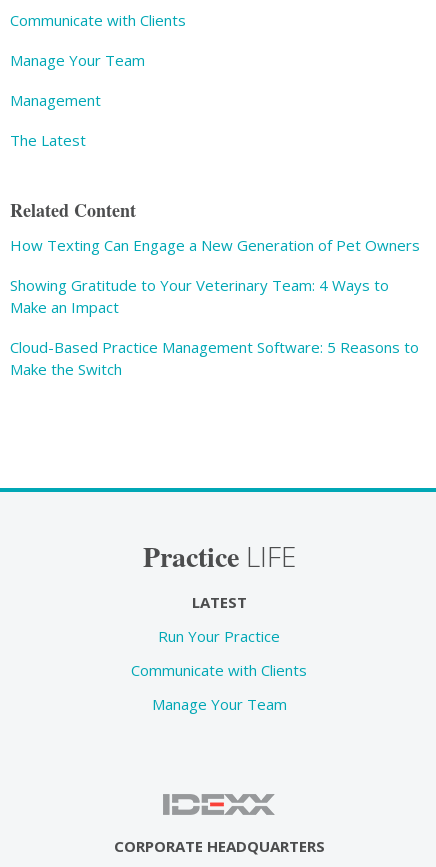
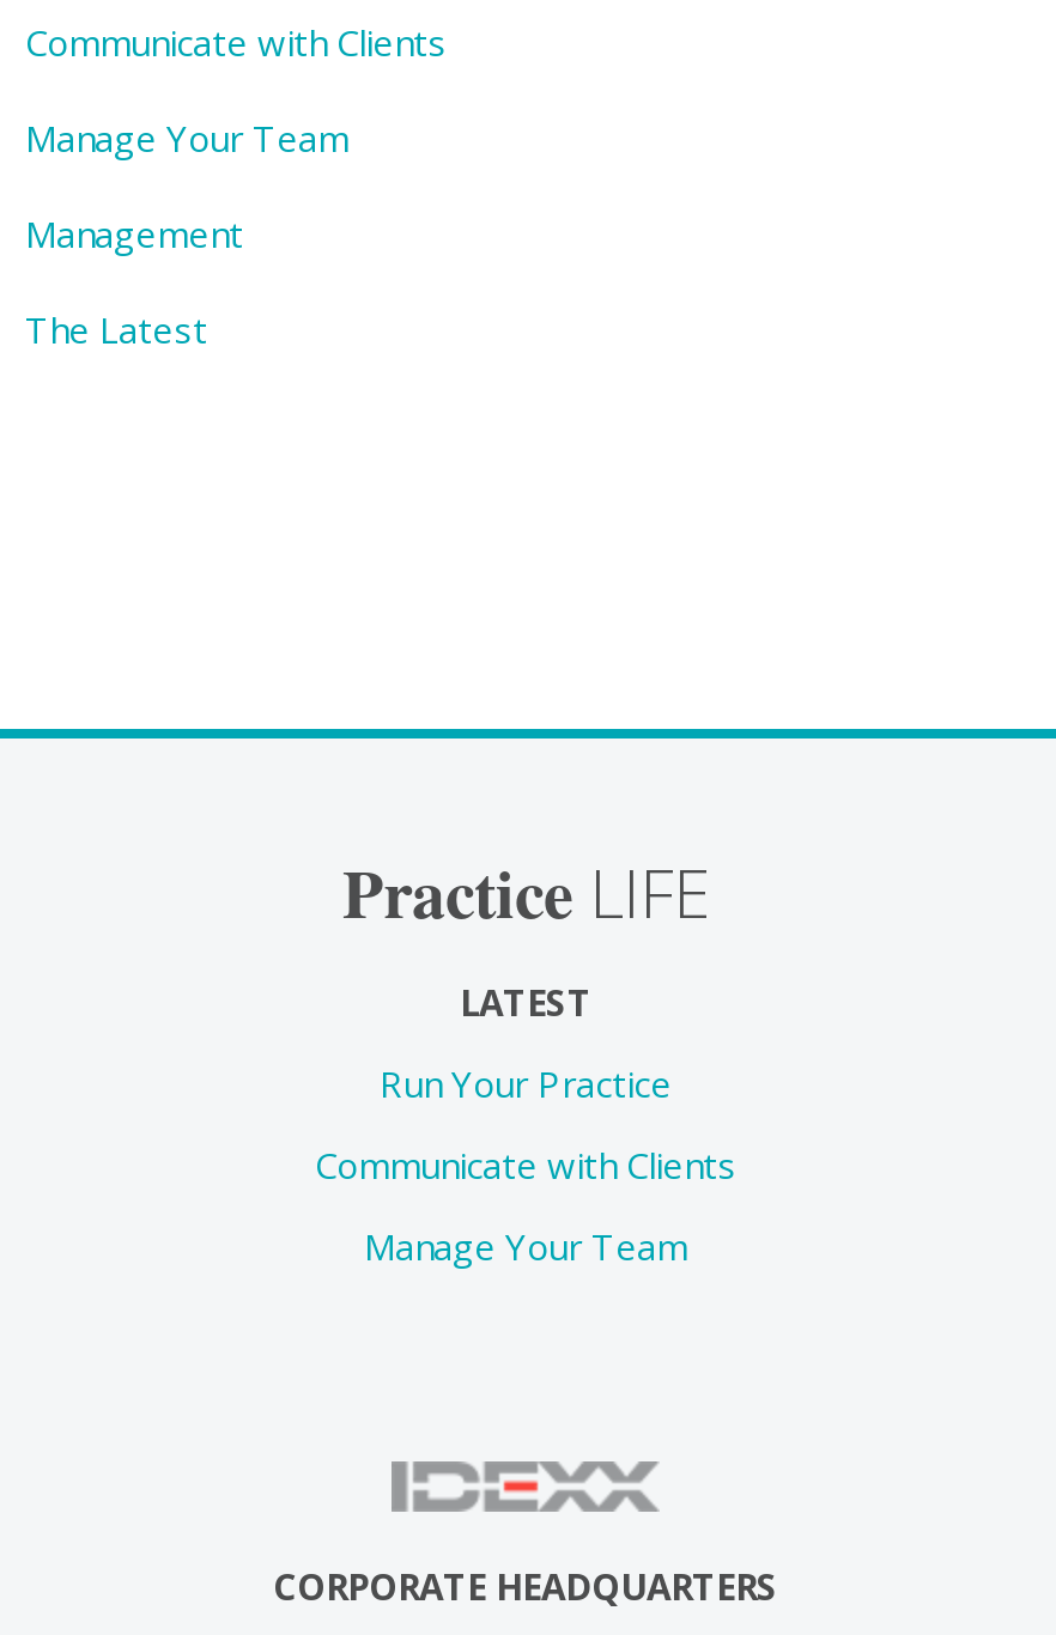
- Related Content
- How Texting Can Engage a New Generation of Pet Owners
- Showing Gratitude to Your Veterinary Team: 4 Ways to
- Make an Impact
- Cloud-Based Practice Management Software: 5 Reasons to
- Make the Switch
